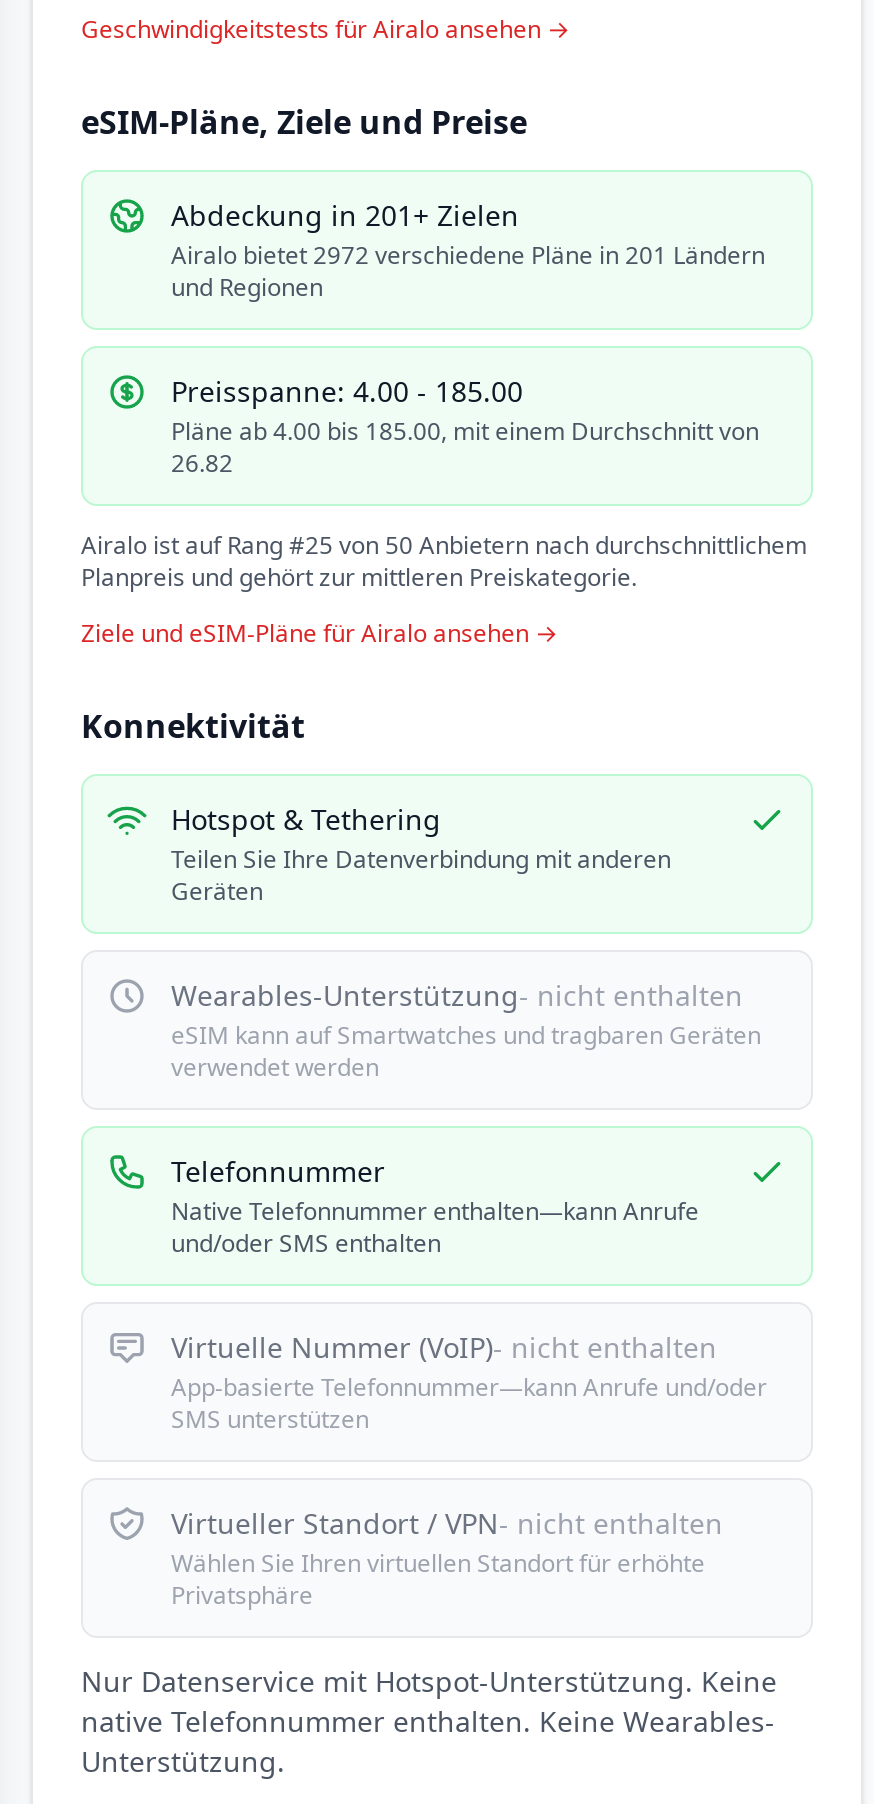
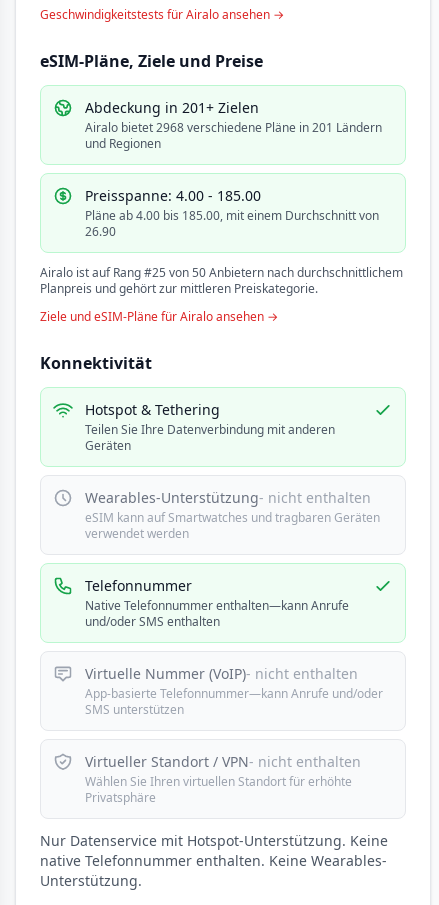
- Airalo bietet 2972 verschiedene Pläne in 201 Ländern
+ Airalo bietet 2968 verschiedene Pläne in 201 Ländern

- 26.82
+ 26.90
